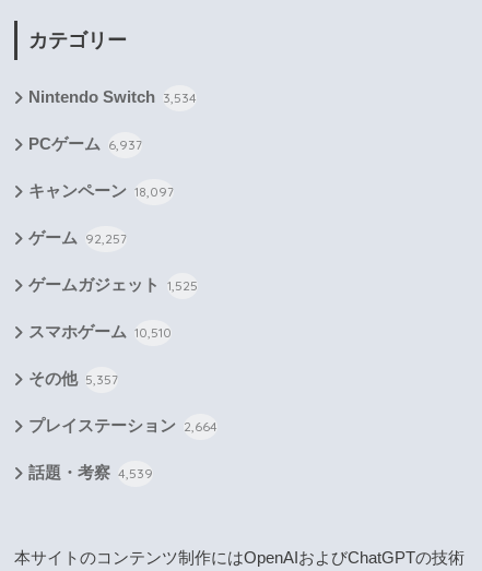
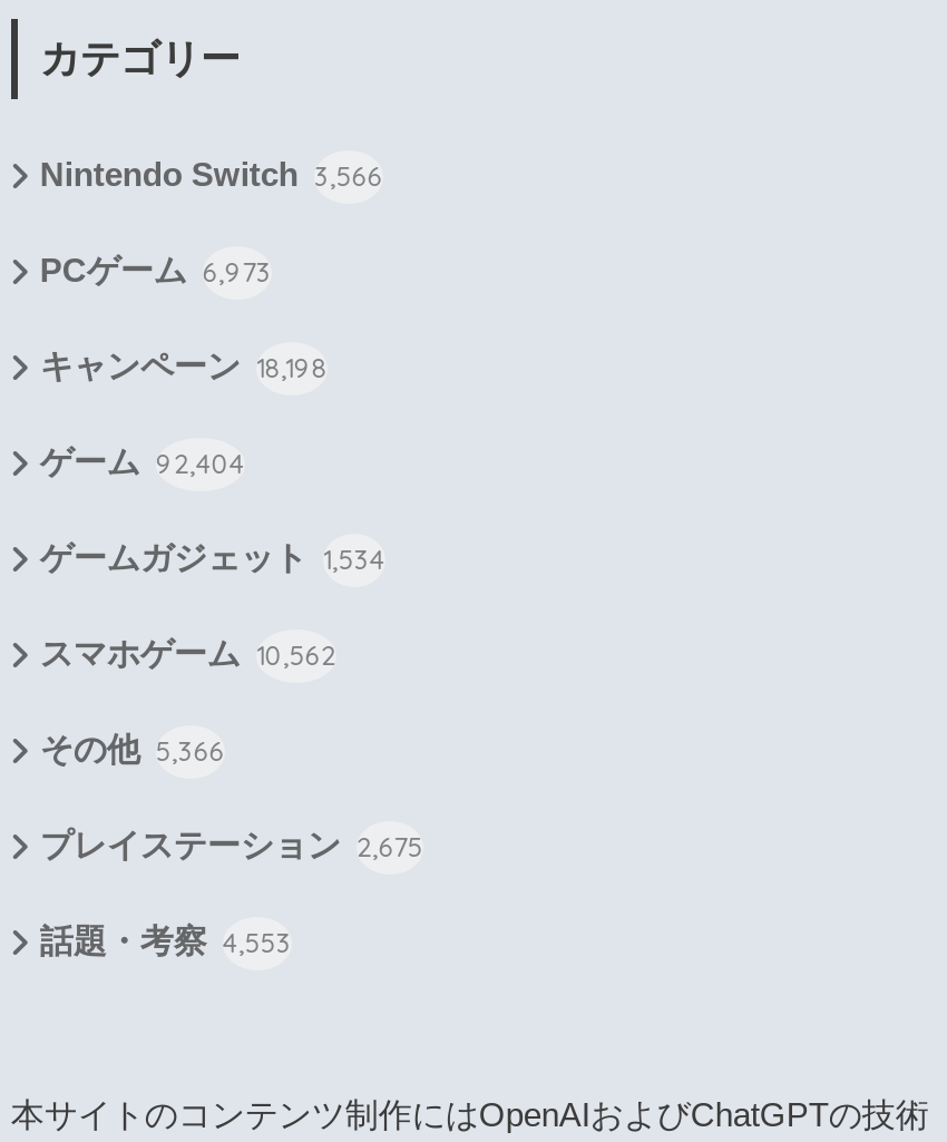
- Nintendo Switch 3,534
+ Nintendo Switch 3,566

- PCゲーム 6,937
+ PCゲーム 6,973

- キャンペーン 18,097
+ キャンペーン 18,198

- ゲーム 92,257
+ ゲーム 92,404

- ゲームガジェット 1,525
+ ゲームガジェット 1,534

- スマホゲーム 10,510
+ スマホゲーム 10,562

- その他 5,357
+ その他 5,366

- プレイステーション 2,664
+ プレイステーション 2,675

- 話題・考察 4,539
+ 話題・考察 4,553
